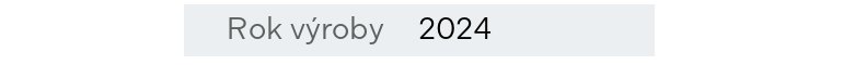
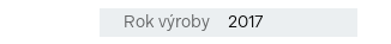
- Rok výroby 2024
+ Rok výroby 2017
